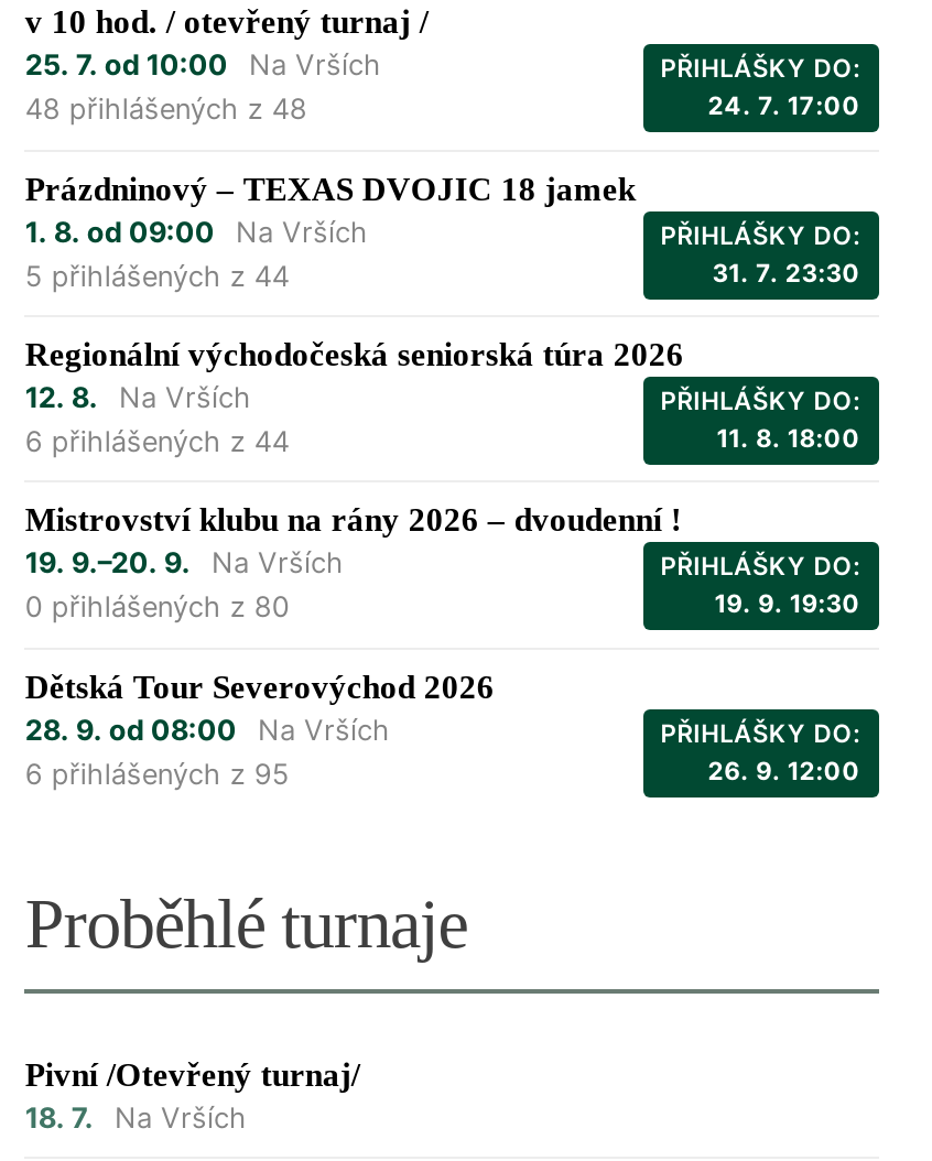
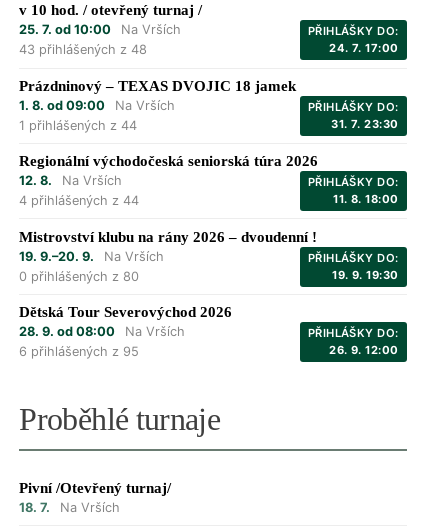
- 48 přihlášených z 48
+ 43 přihlášených z 48

- 5 přihlášených z 44
+ 1 přihlášených z 44

- 6 přihlášených z 44
+ 4 přihlášených z 44
